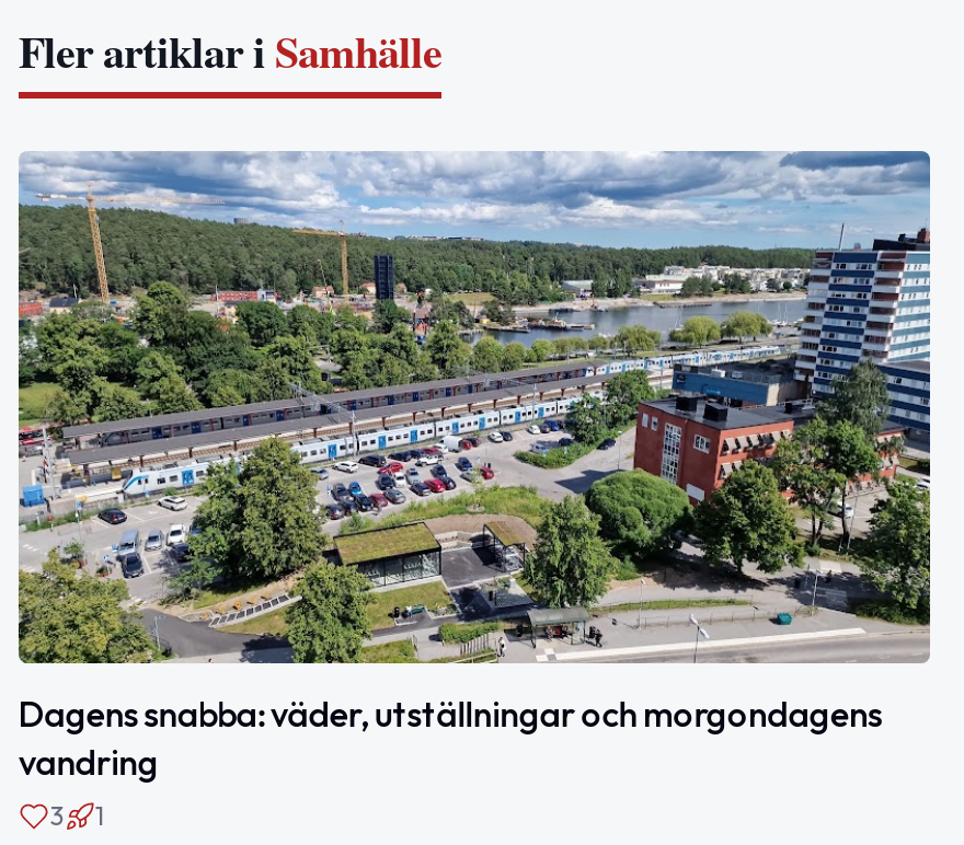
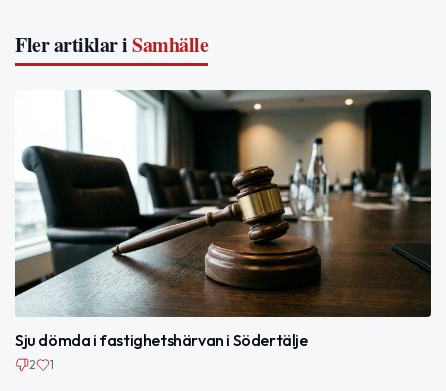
- [image]
- Dagens snabba: väder, utställningar och morgondagens
- vandring
- 3
+ [image]
+ Sju dömda i fastighetshärvan i Södertälje
+ 2
